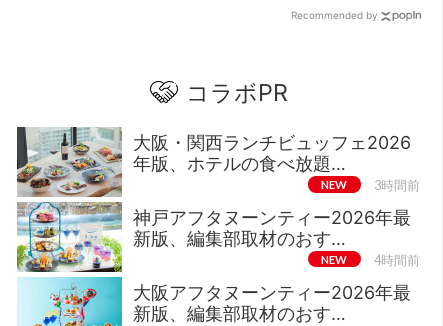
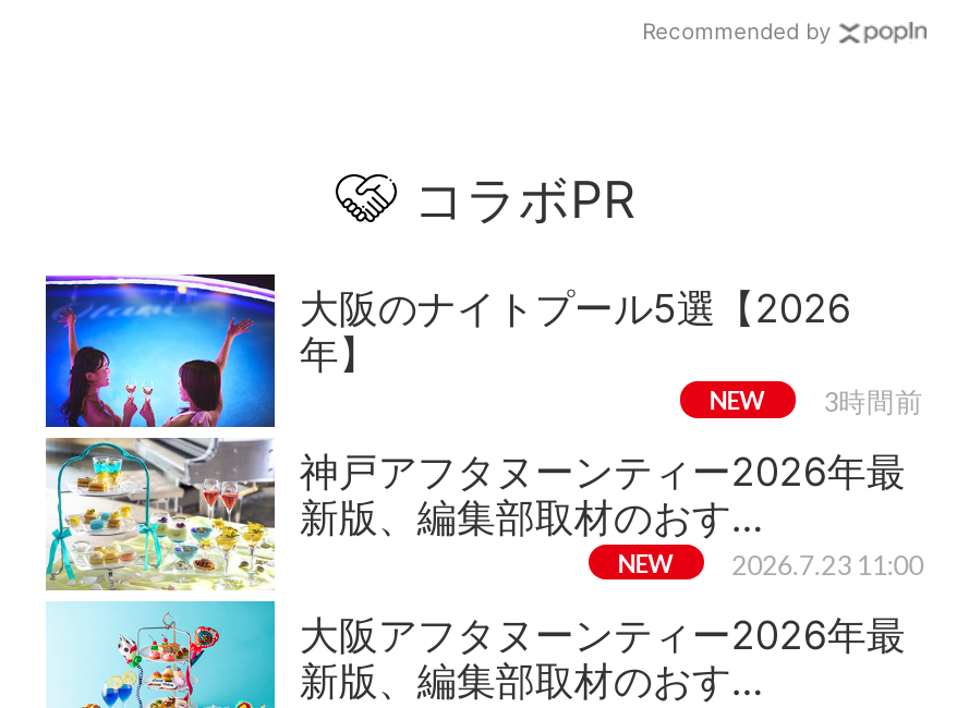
- [image]
- 大阪・関西ランチビュッフェ2026
- 年版、ホテルの食べ放題…
+ [image]
+ 大阪のナイトプール5選【2026
+ 年】

- 4時間前
+ 2026.7.23 11:00
